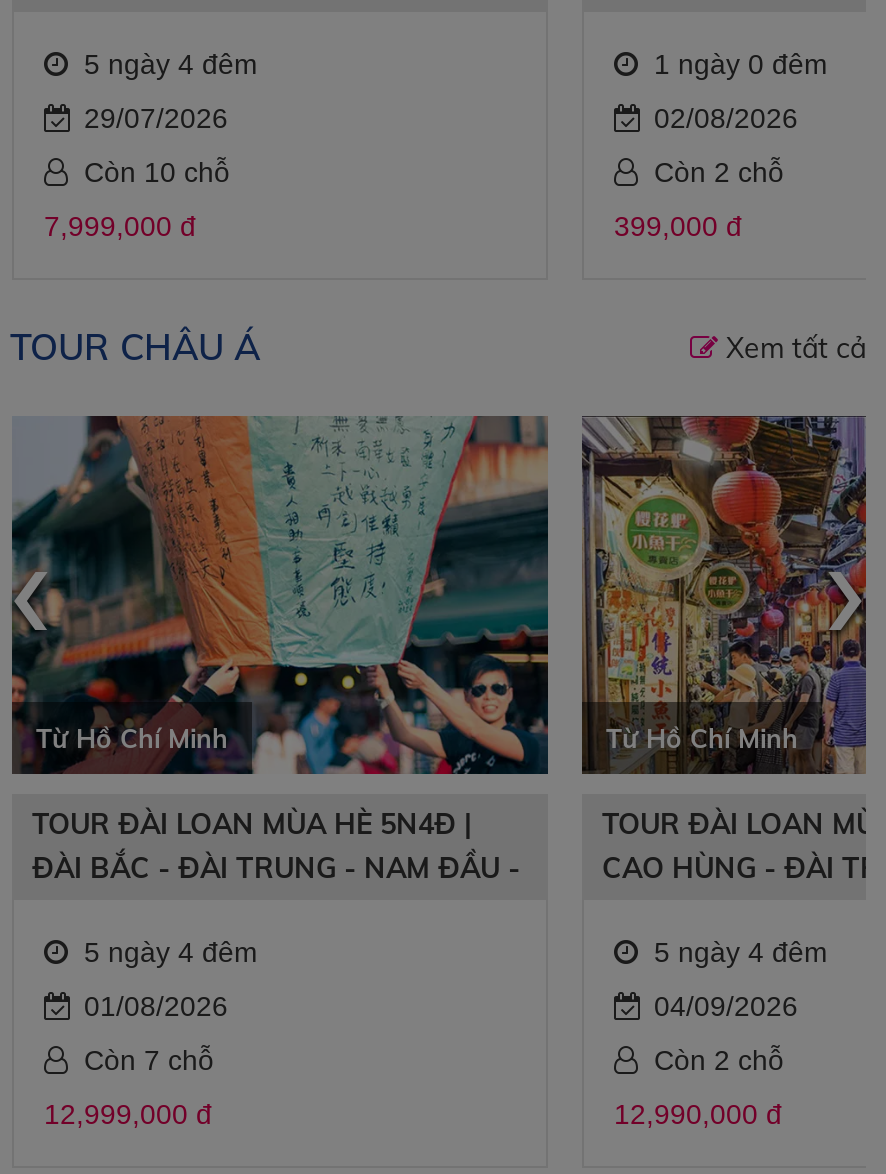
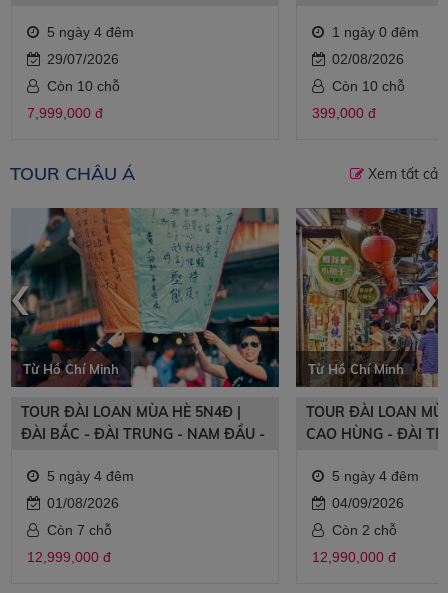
- Còn 2 chỗ
+ Còn 10 chỗ
